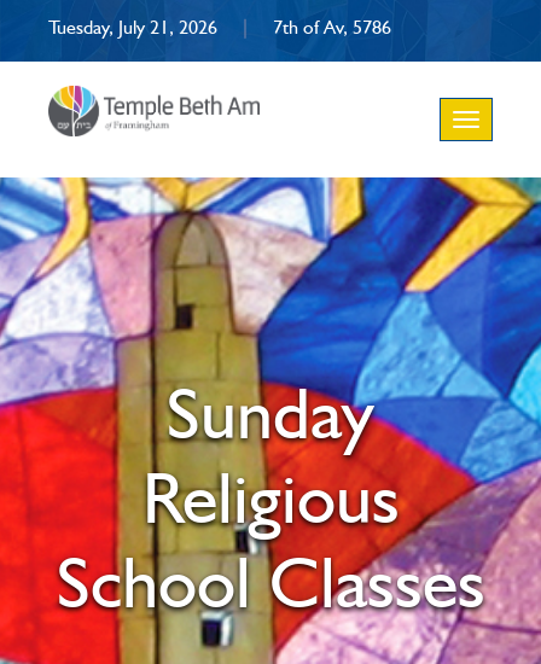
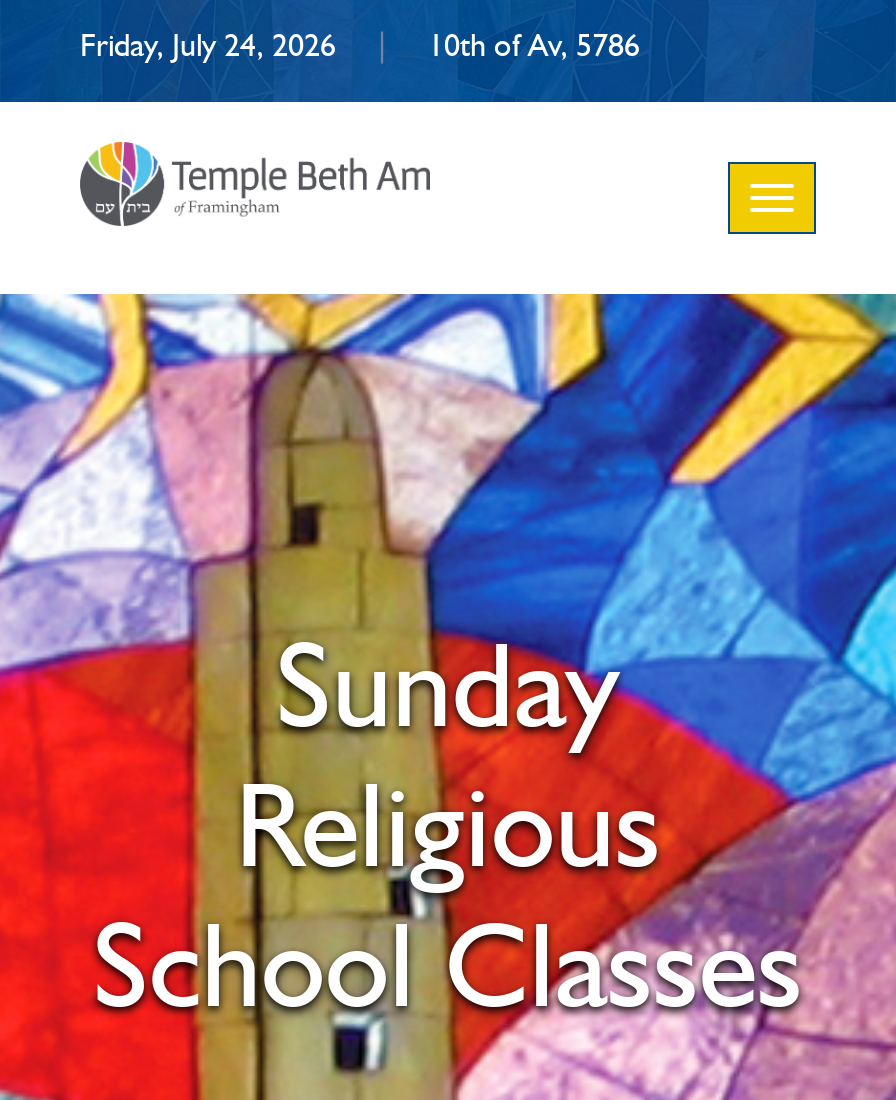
- Tuesday, July 21, 2026
+ Friday, July 24, 2026

- 7th of Av, 5786
+ 10th of Av, 5786
